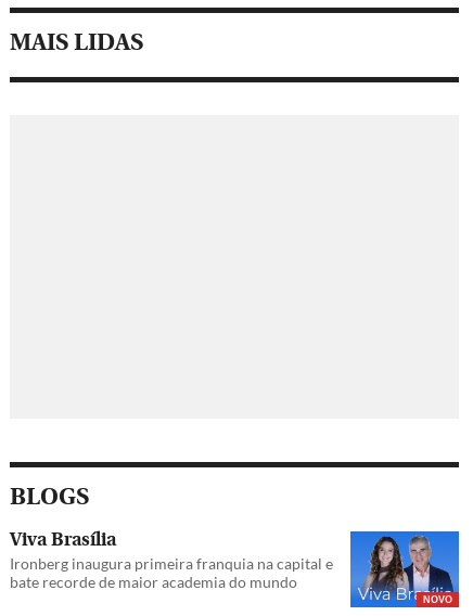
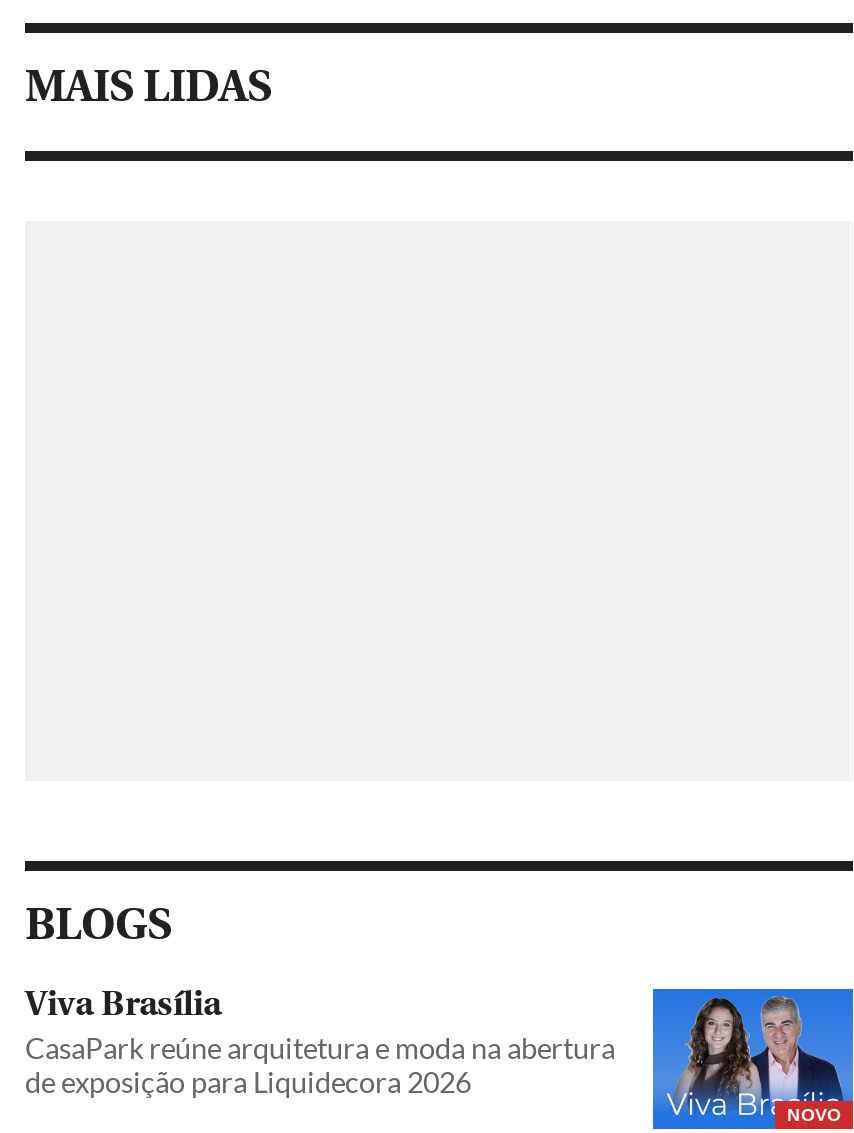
- Ironberg inaugura primeira franquia na capital e
- bate recorde de maior academia do mundo
+ CasaPark reúne arquitetura e moda na abertura
+ de exposição para Liquidecora 2026
